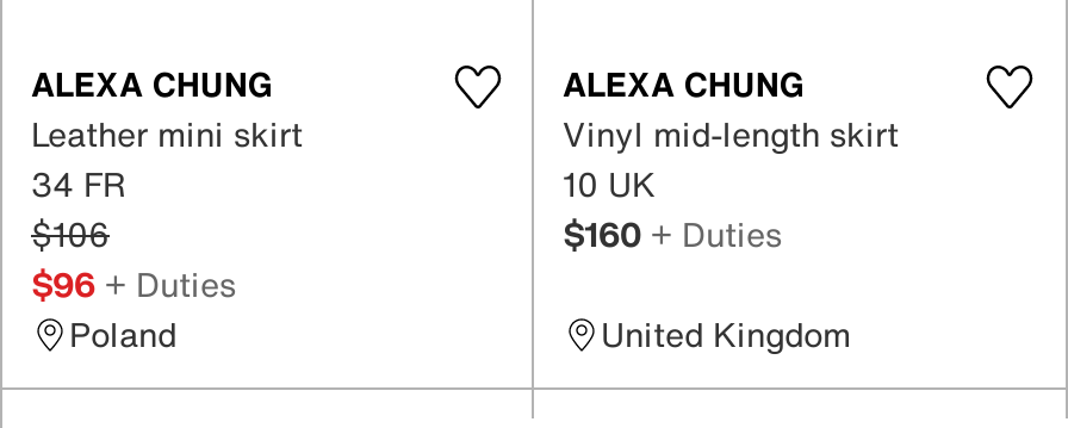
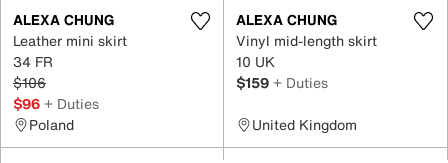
- $160 + Duties
+ $159 + Duties
